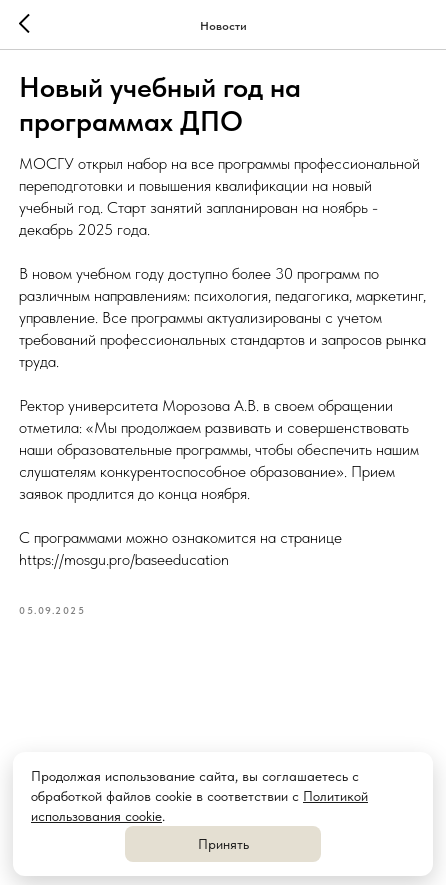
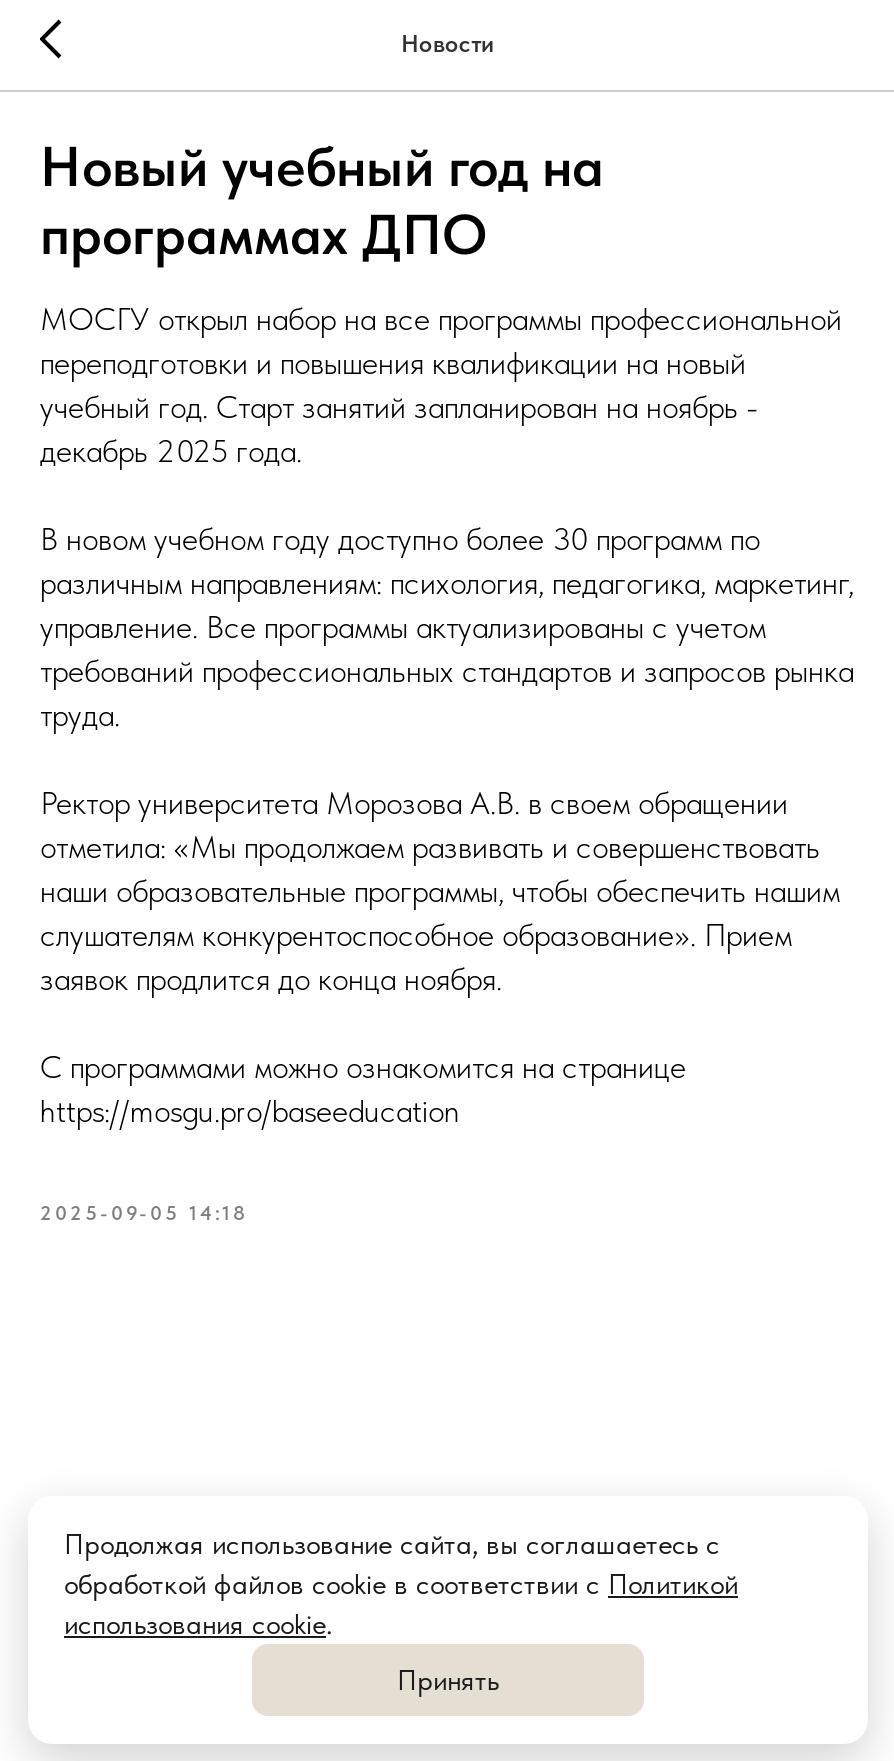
- 05.09.2025
+ 2025-09-05 14:18
